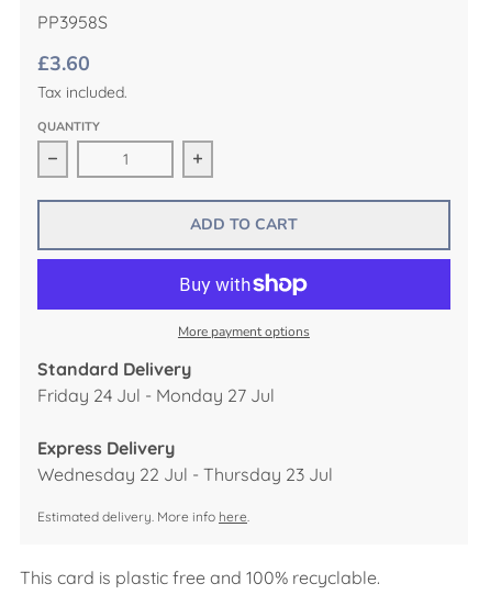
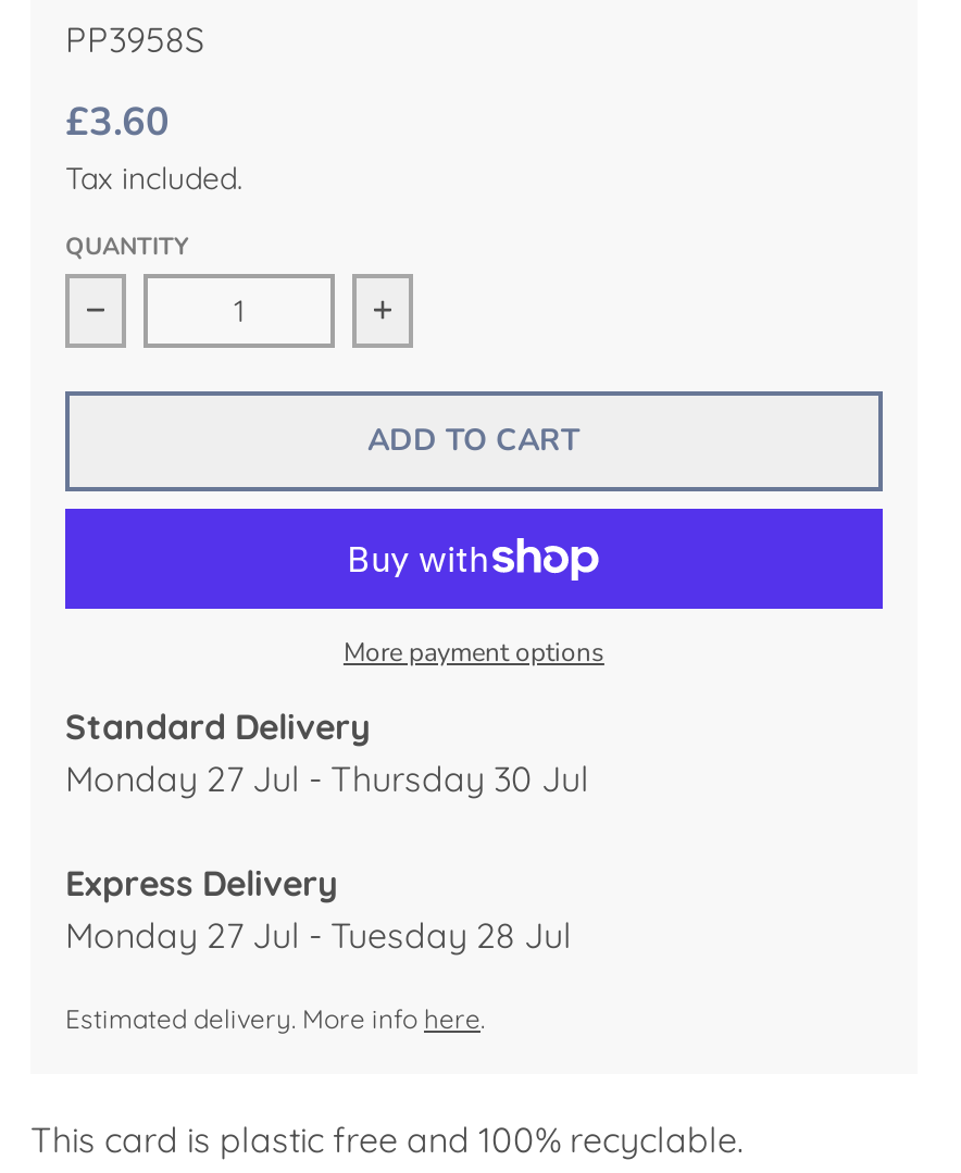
- Friday 24 Jul - Monday 27 Jul
+ Monday 27 Jul - Thursday 30 Jul

- Wednesday 22 Jul - Thursday 23 Jul
+ Monday 27 Jul - Tuesday 28 Jul
